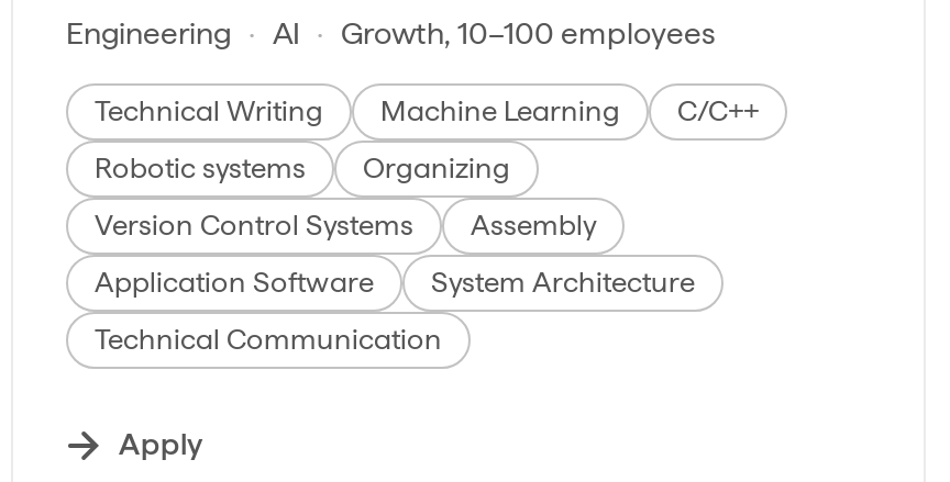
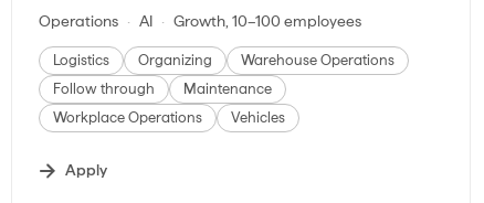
- Engineering
+ Operations

- Technical Writing
- Machine Learning
- C/C++
- Robotic systems
+ Logistics

- Version Control Systems
- Assembly
+ Warehouse Operations

- Application Software
- System Architecture
+ Follow through
+ Maintenance

- Technical Communication
+ Workplace Operations
+ Vehicles
